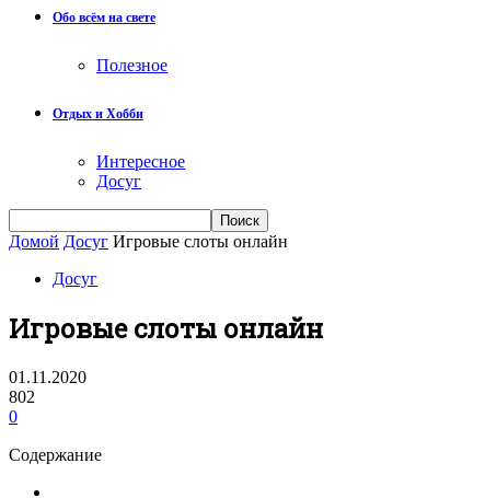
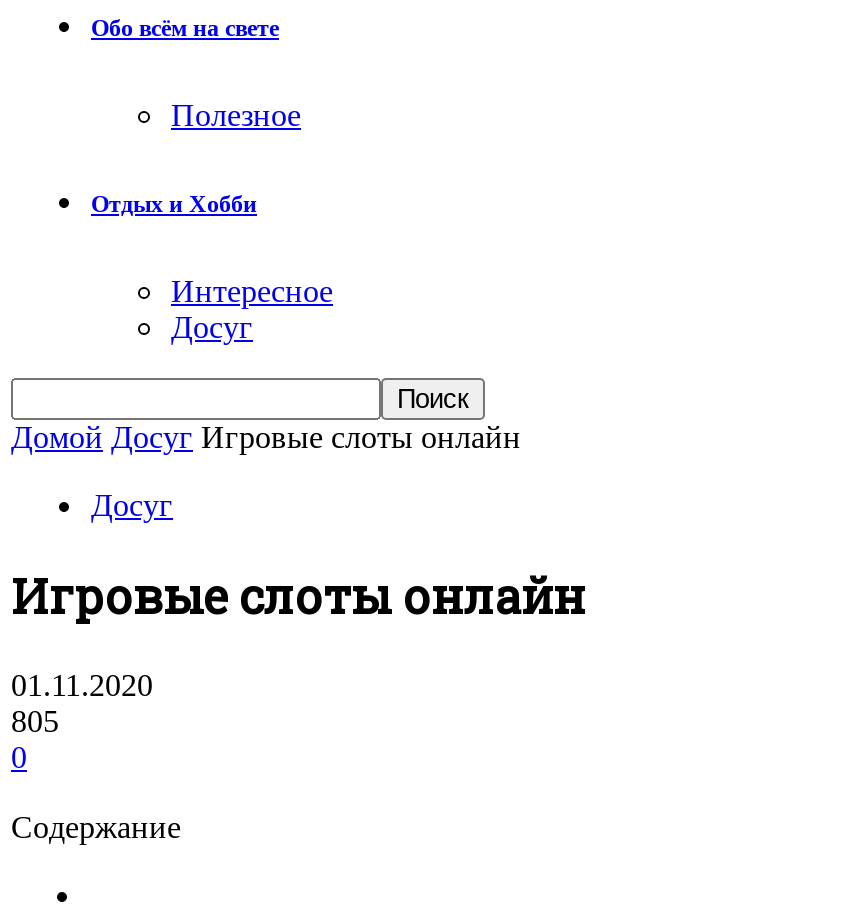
- 802
+ 805
